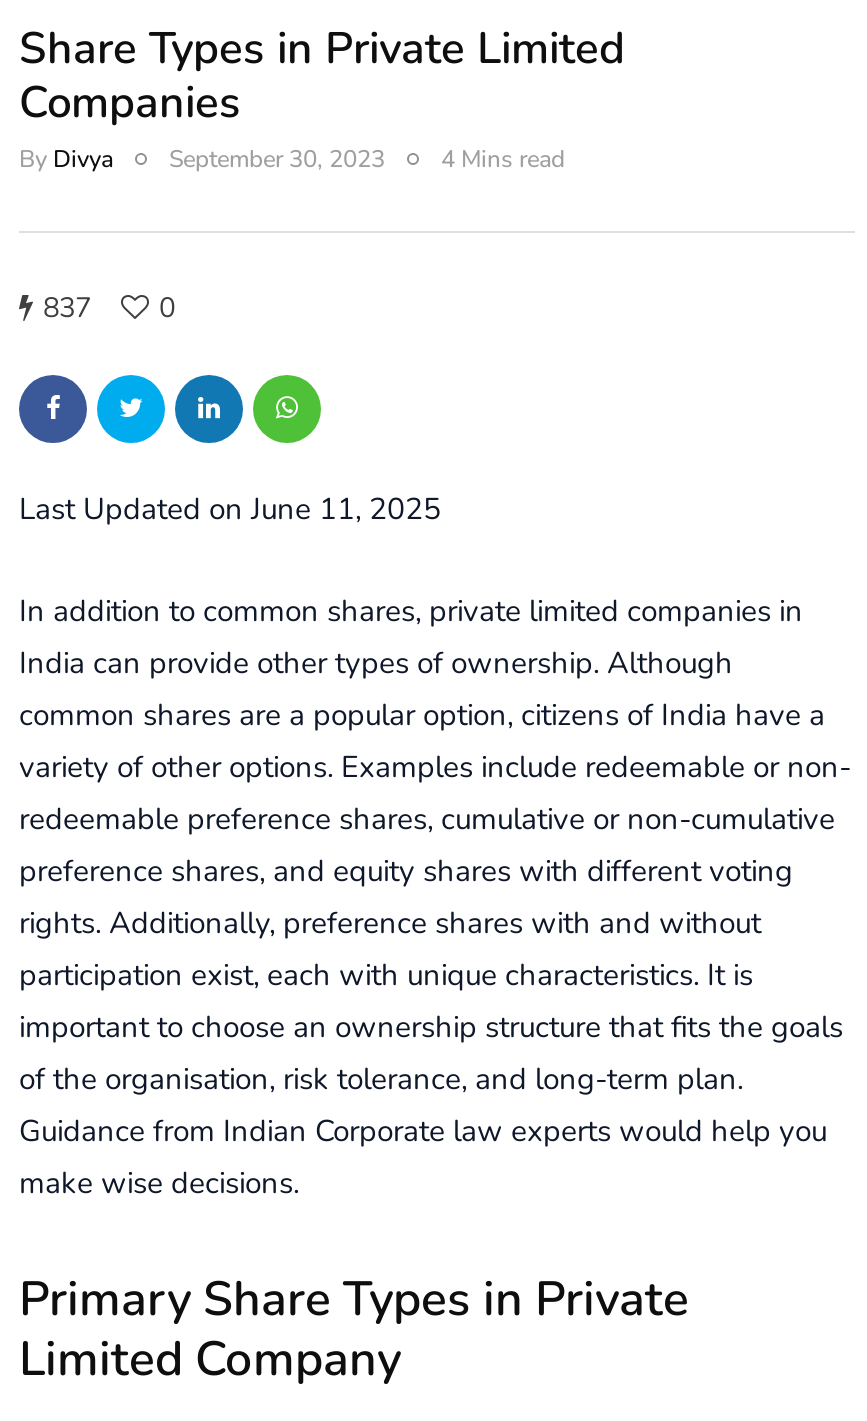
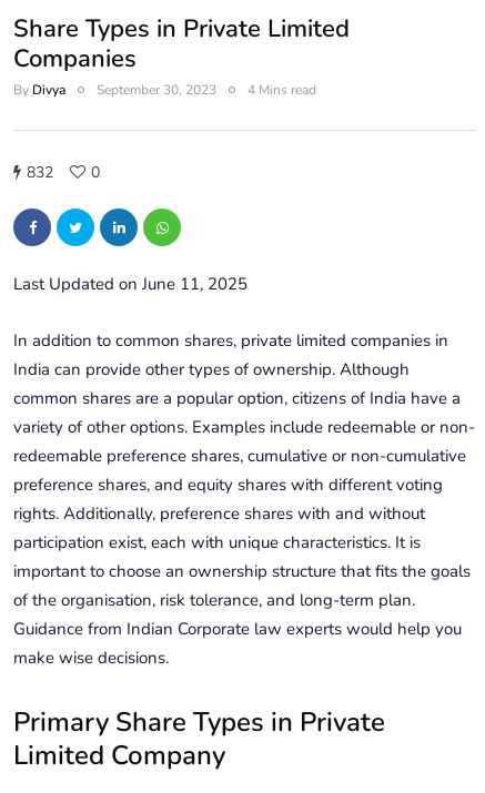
- 837 0
+ 832 0
